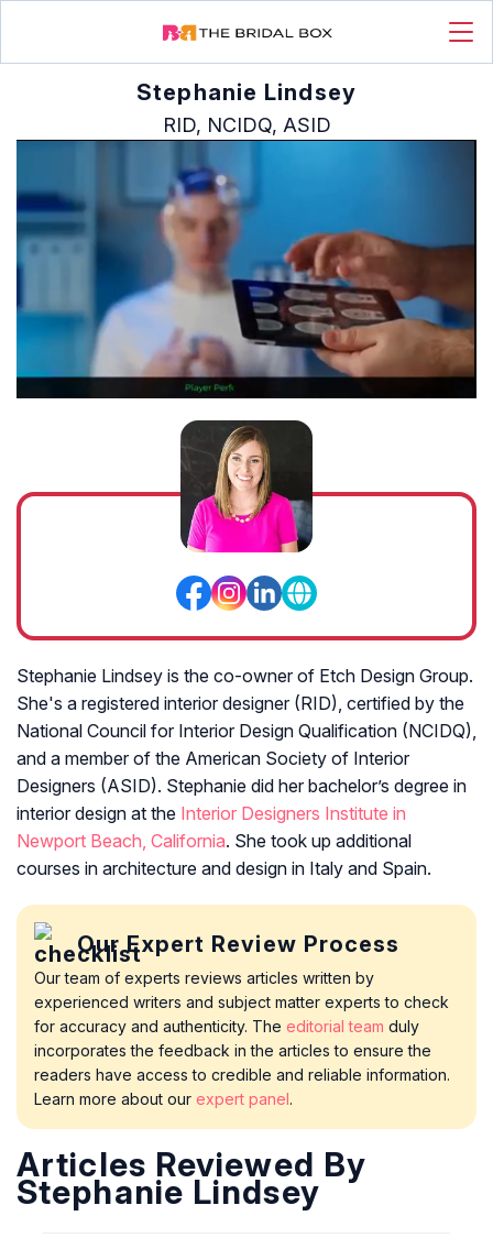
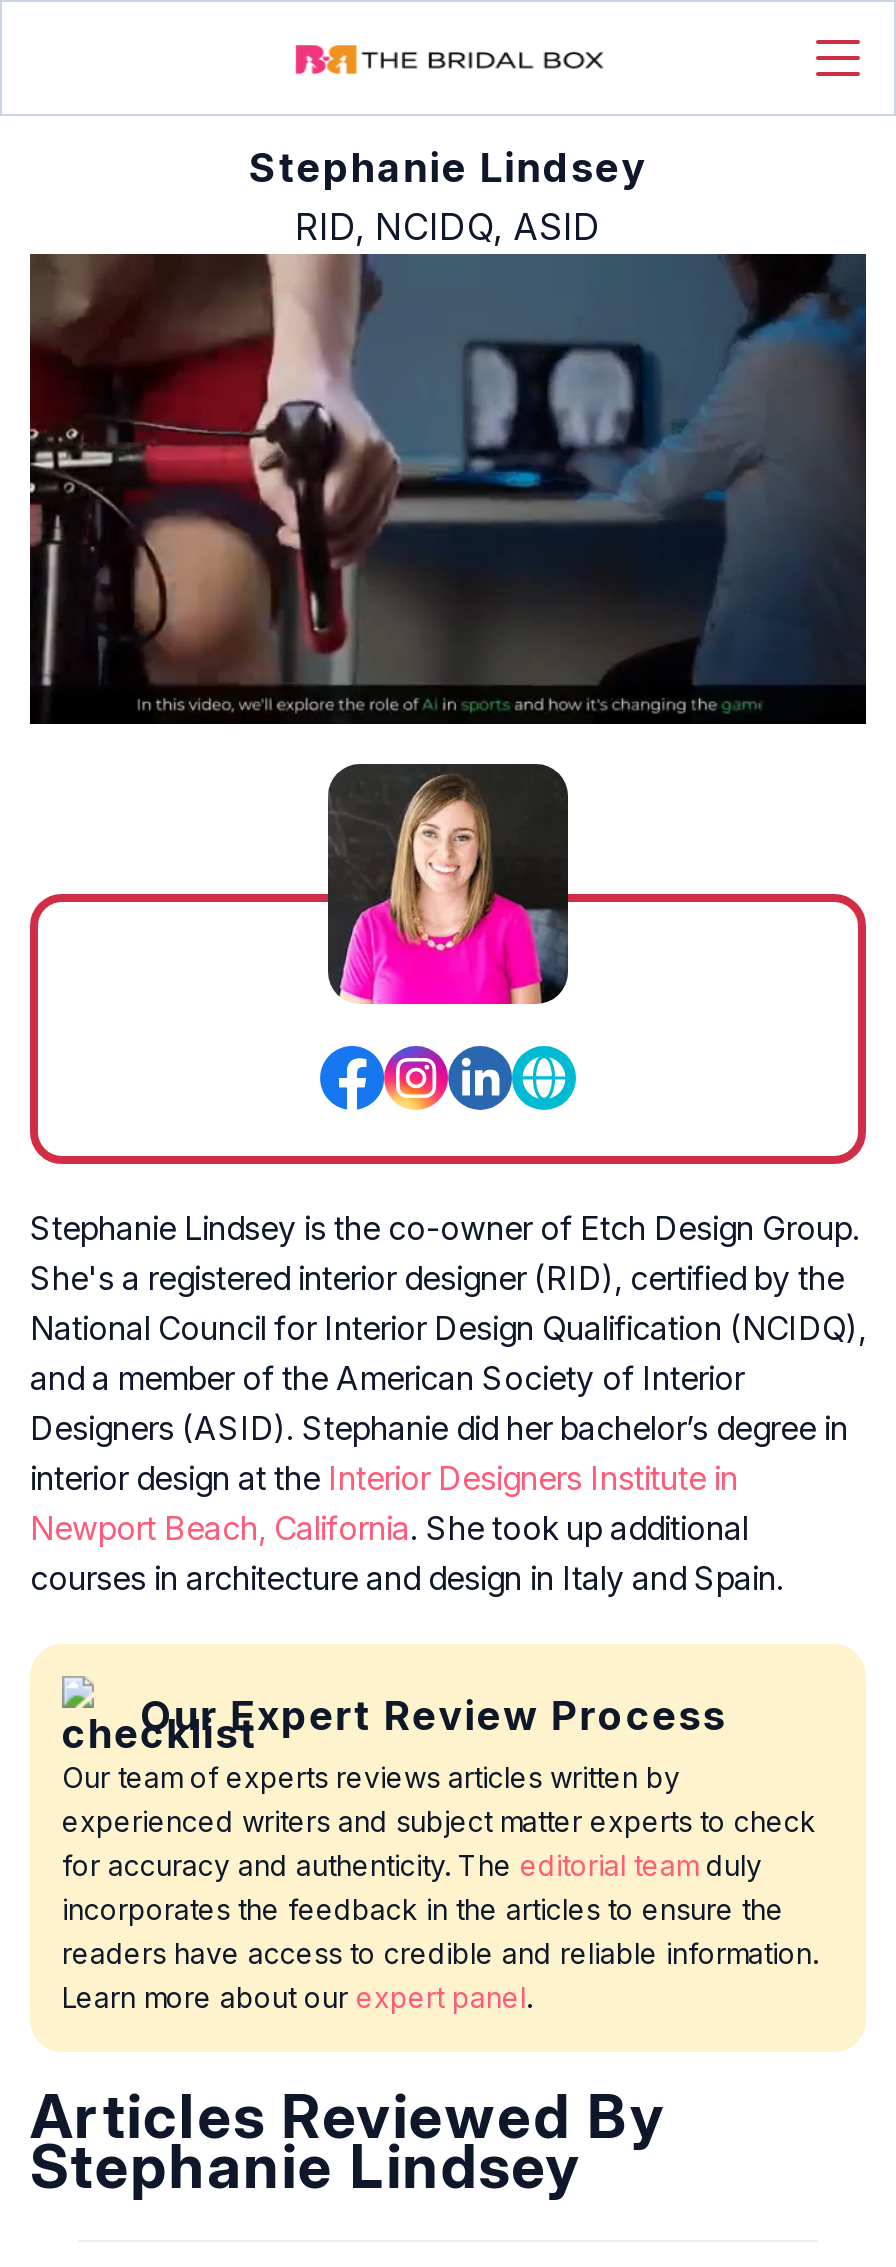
- [image]
+ [image]
